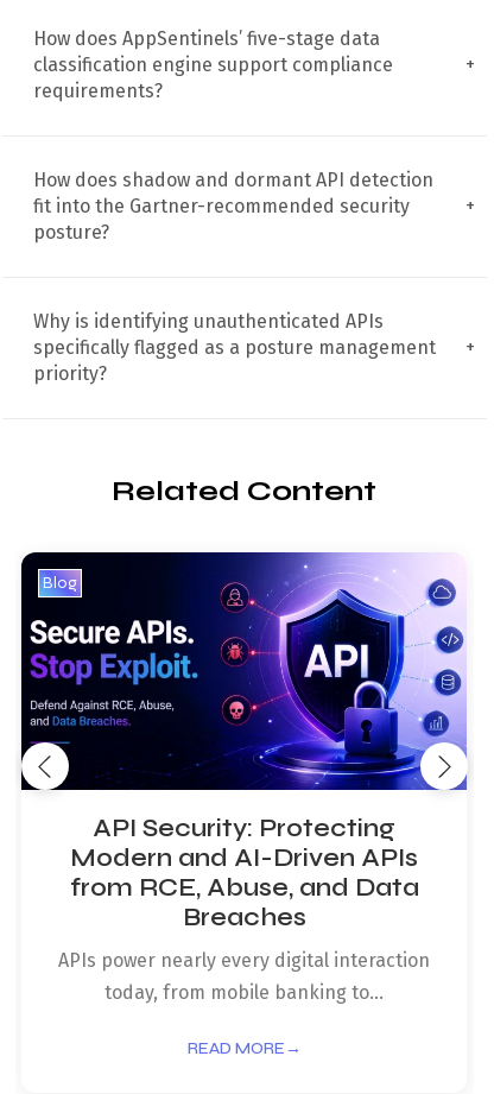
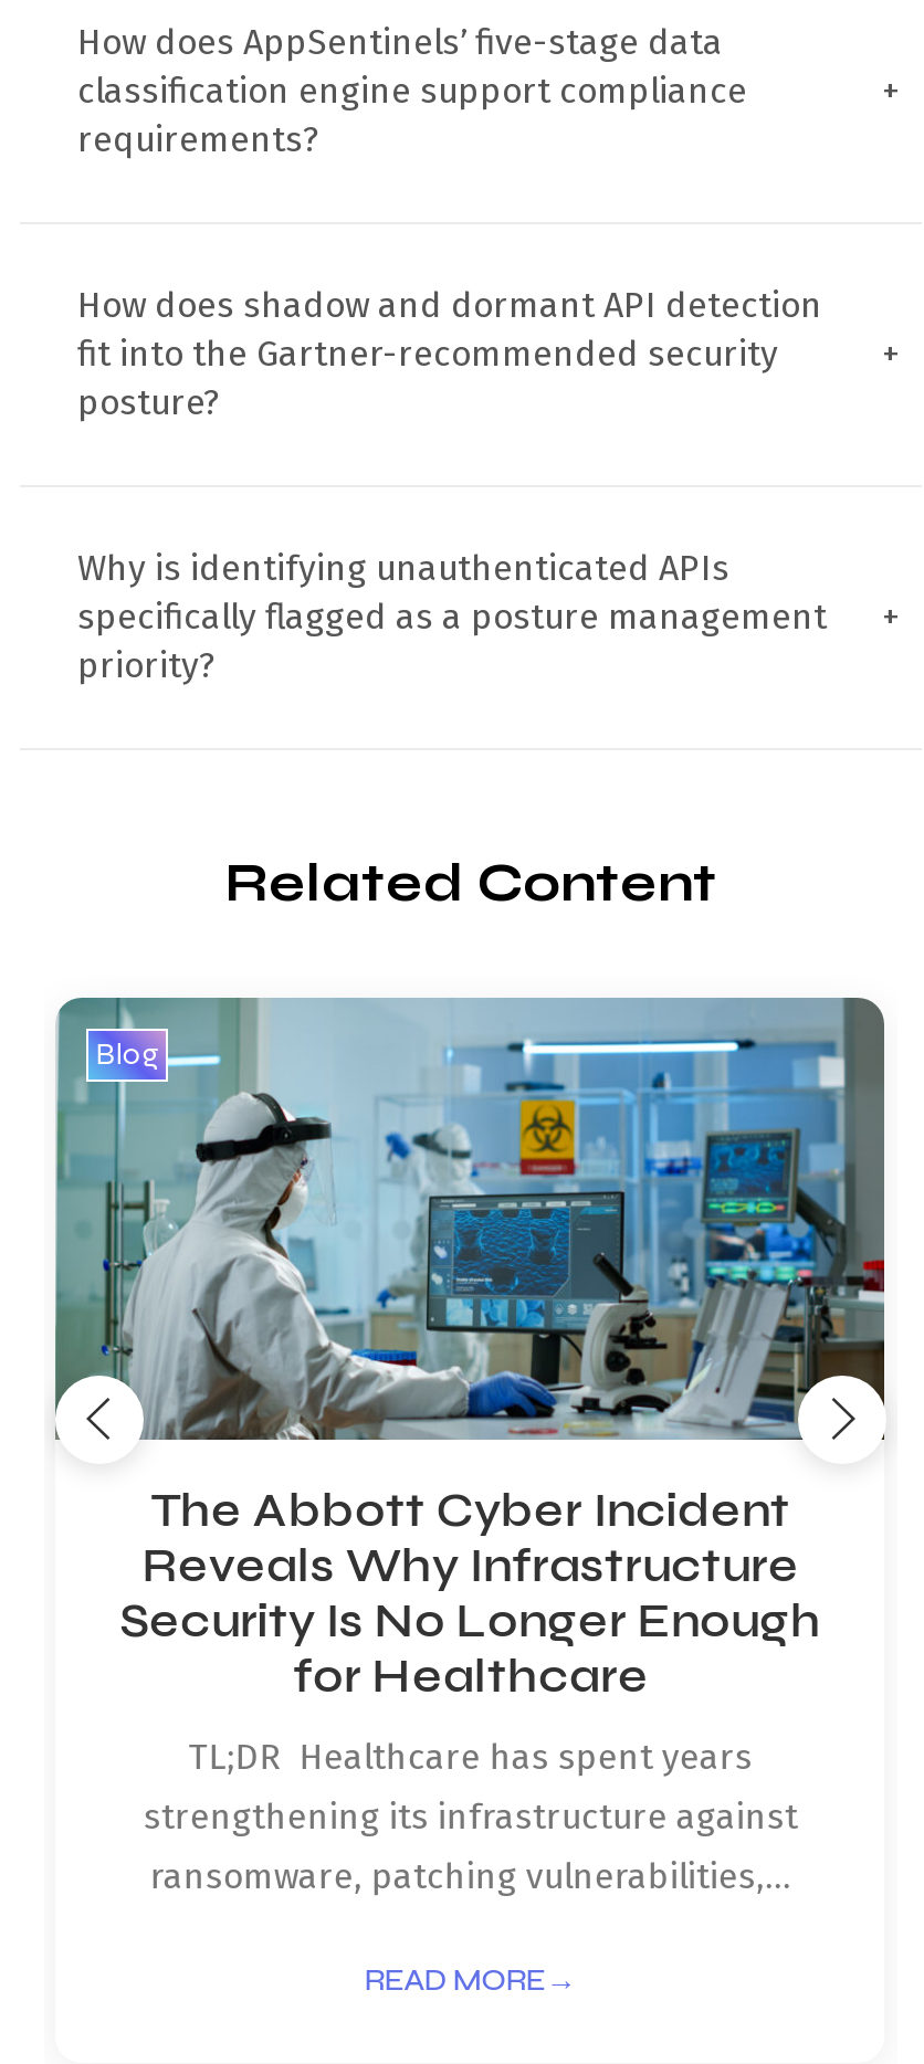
- [image]
- API Security: Protecting
- Modern and AI-Driven APIs
- from RCE, Abuse, and Data
- Breaches
+ [image]
+ The Abbott Cyber Incident
+ Reveals Why Infrastructure
+ Security Is No Longer Enough
+ for Healthcare

- APIs power nearly every digital interaction
- today, from mobile banking to...
+ TL;DR Healthcare has spent years
+ strengthening its infrastructure against
+ ransomware, patching vulnerabilities,...
